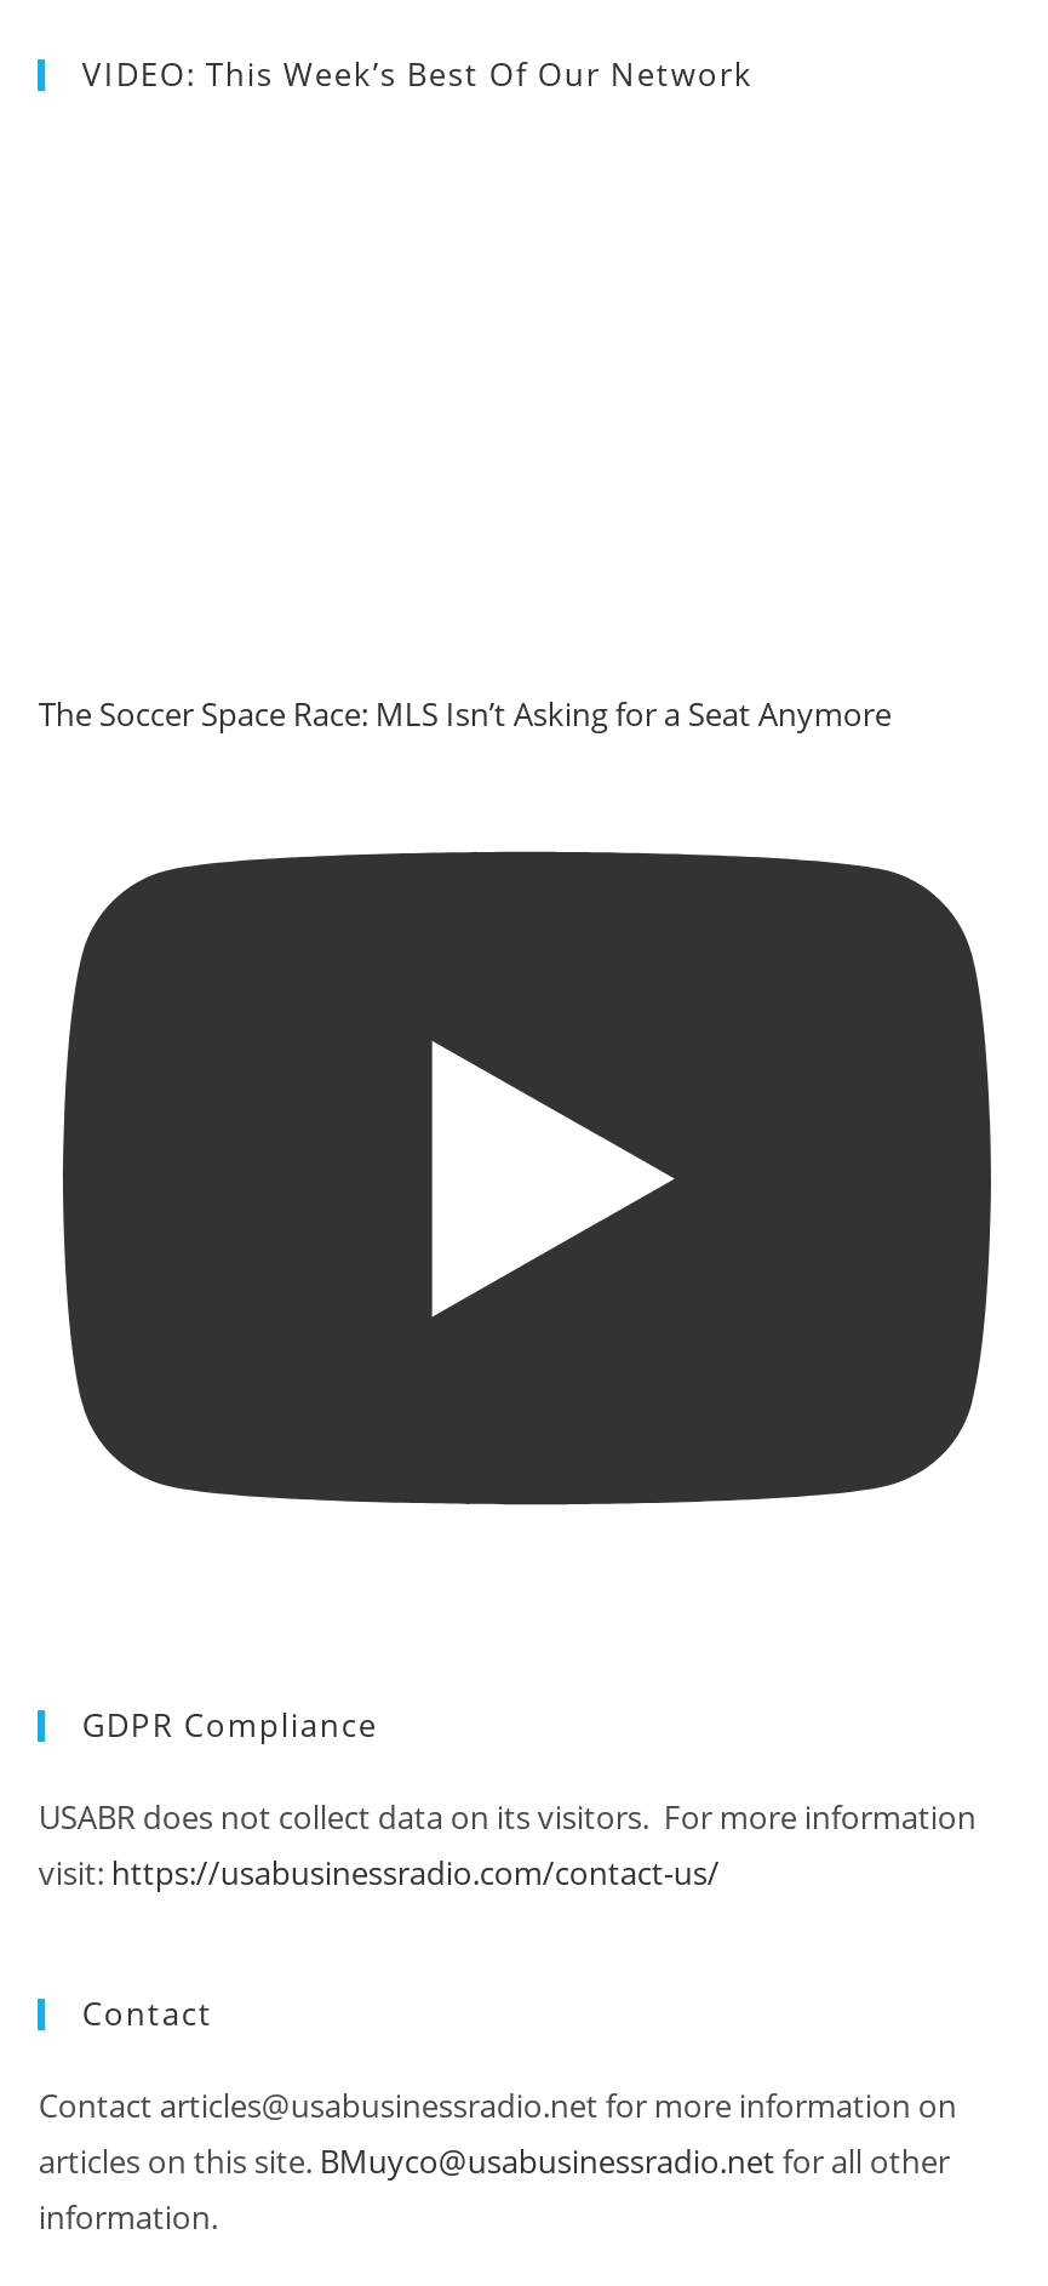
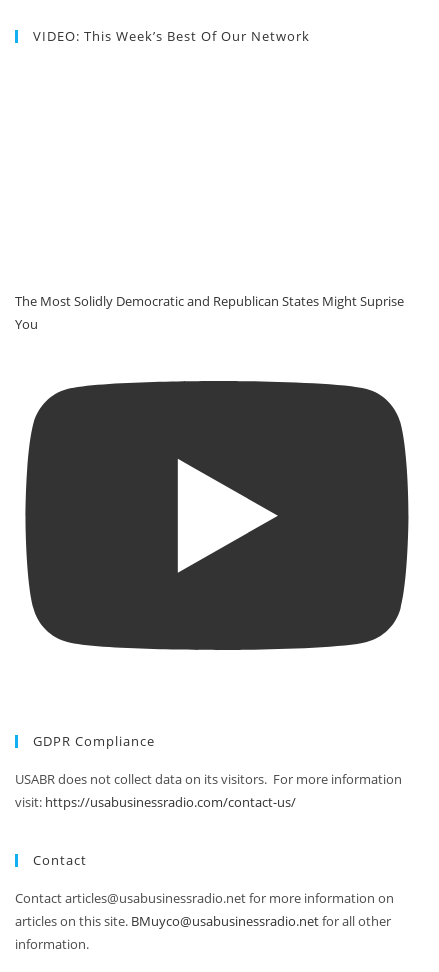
- The Soccer Space Race: MLS Isn’t Asking for a Seat Anymore
+ The Most Solidly Democratic and Republican States Might Suprise
+ You
